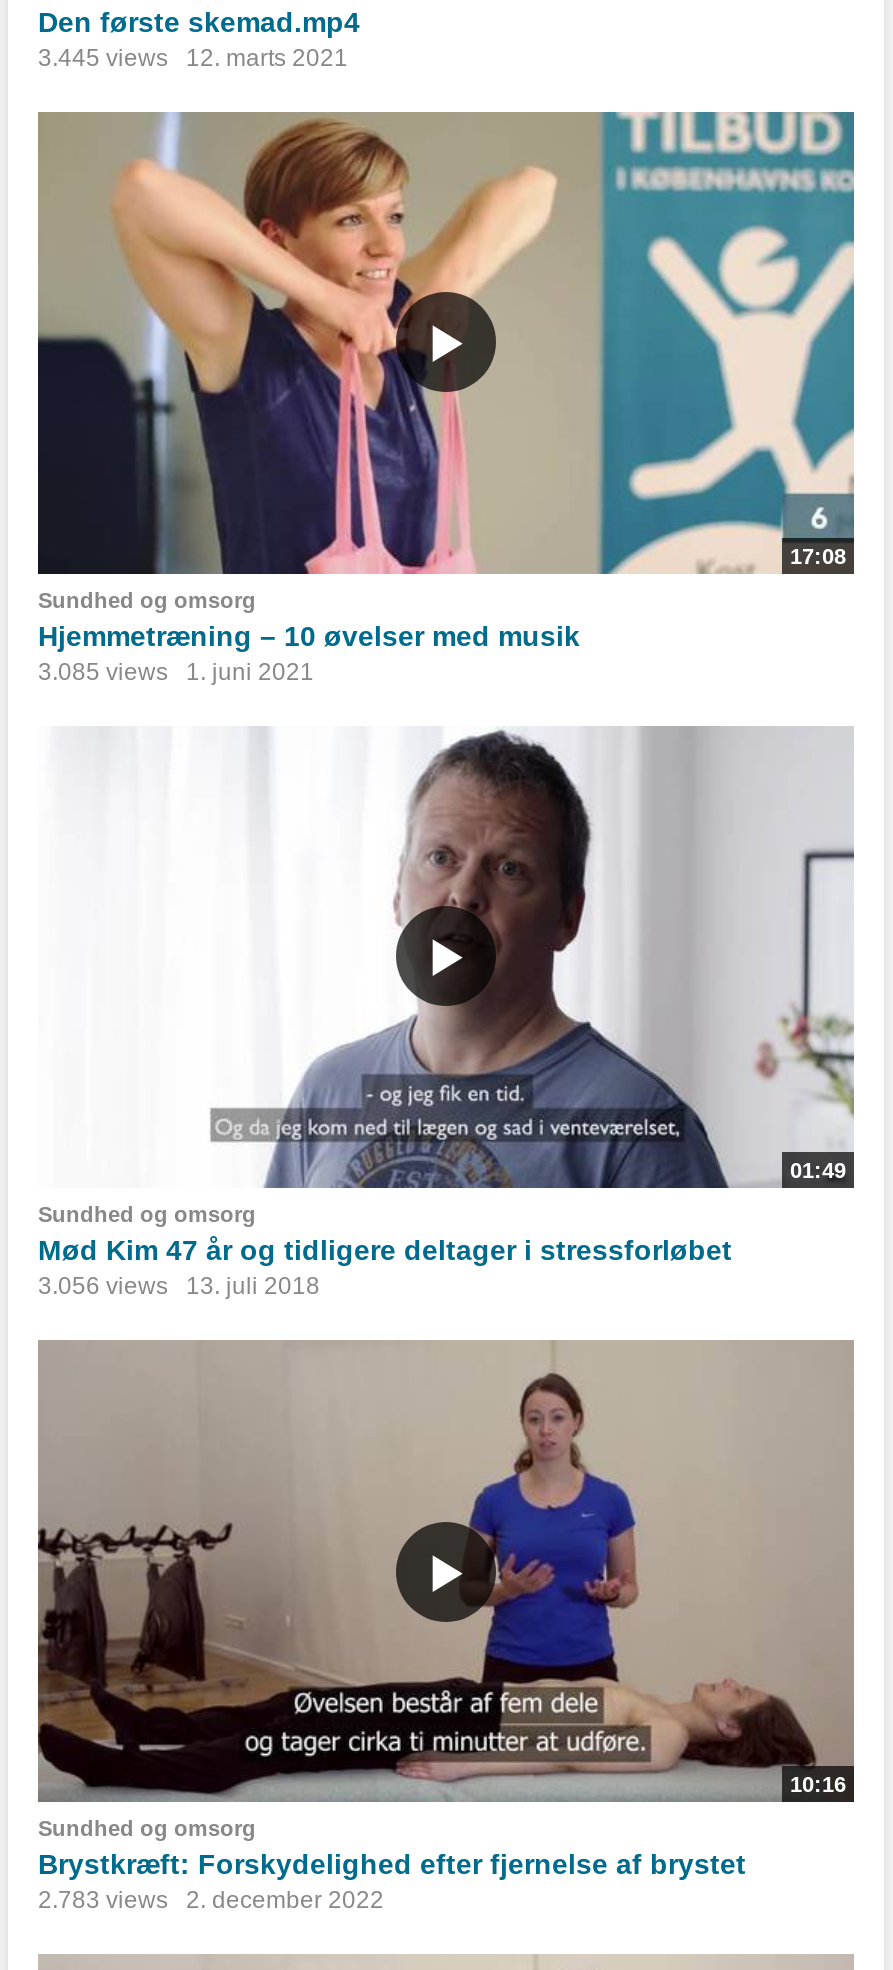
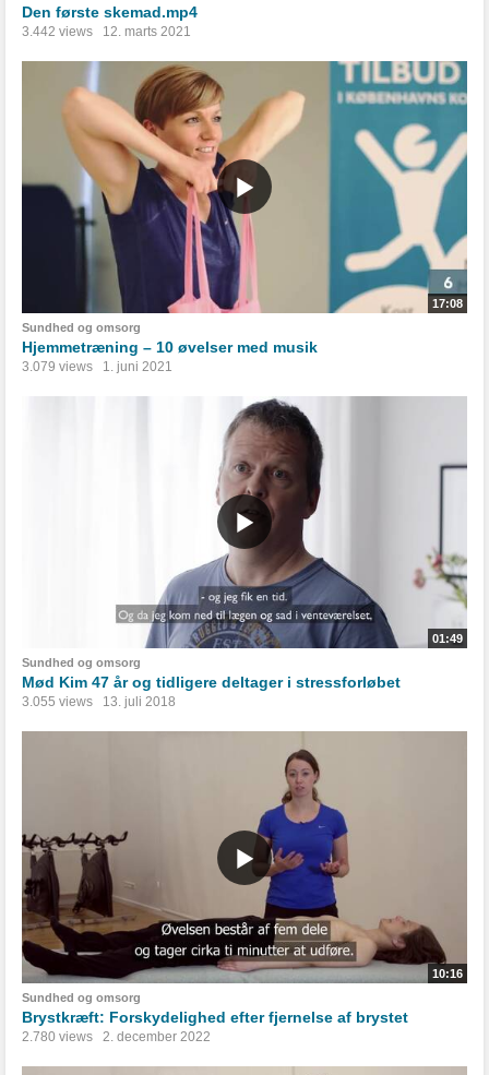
- 3.445 views 12. marts 2021
+ 3.442 views 12. marts 2021

- 3.085 views 1. juni 2021
+ 3.079 views 1. juni 2021

- 3.056 views 13. juli 2018
+ 3.055 views 13. juli 2018

- 2.783 views 2. december 2022
+ 2.780 views 2. december 2022
